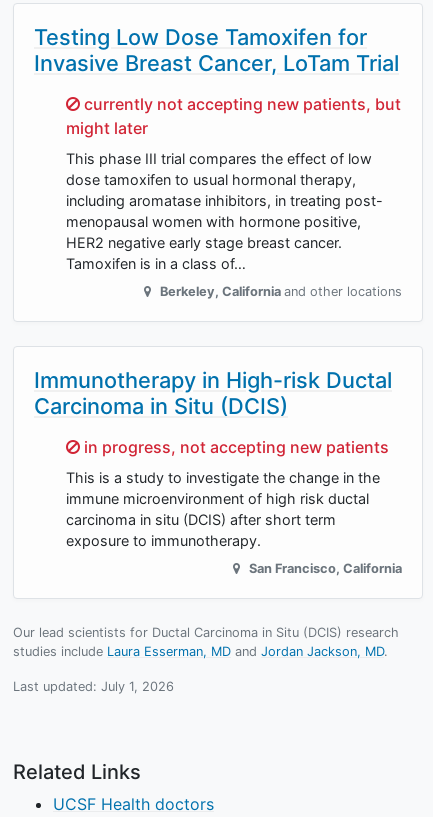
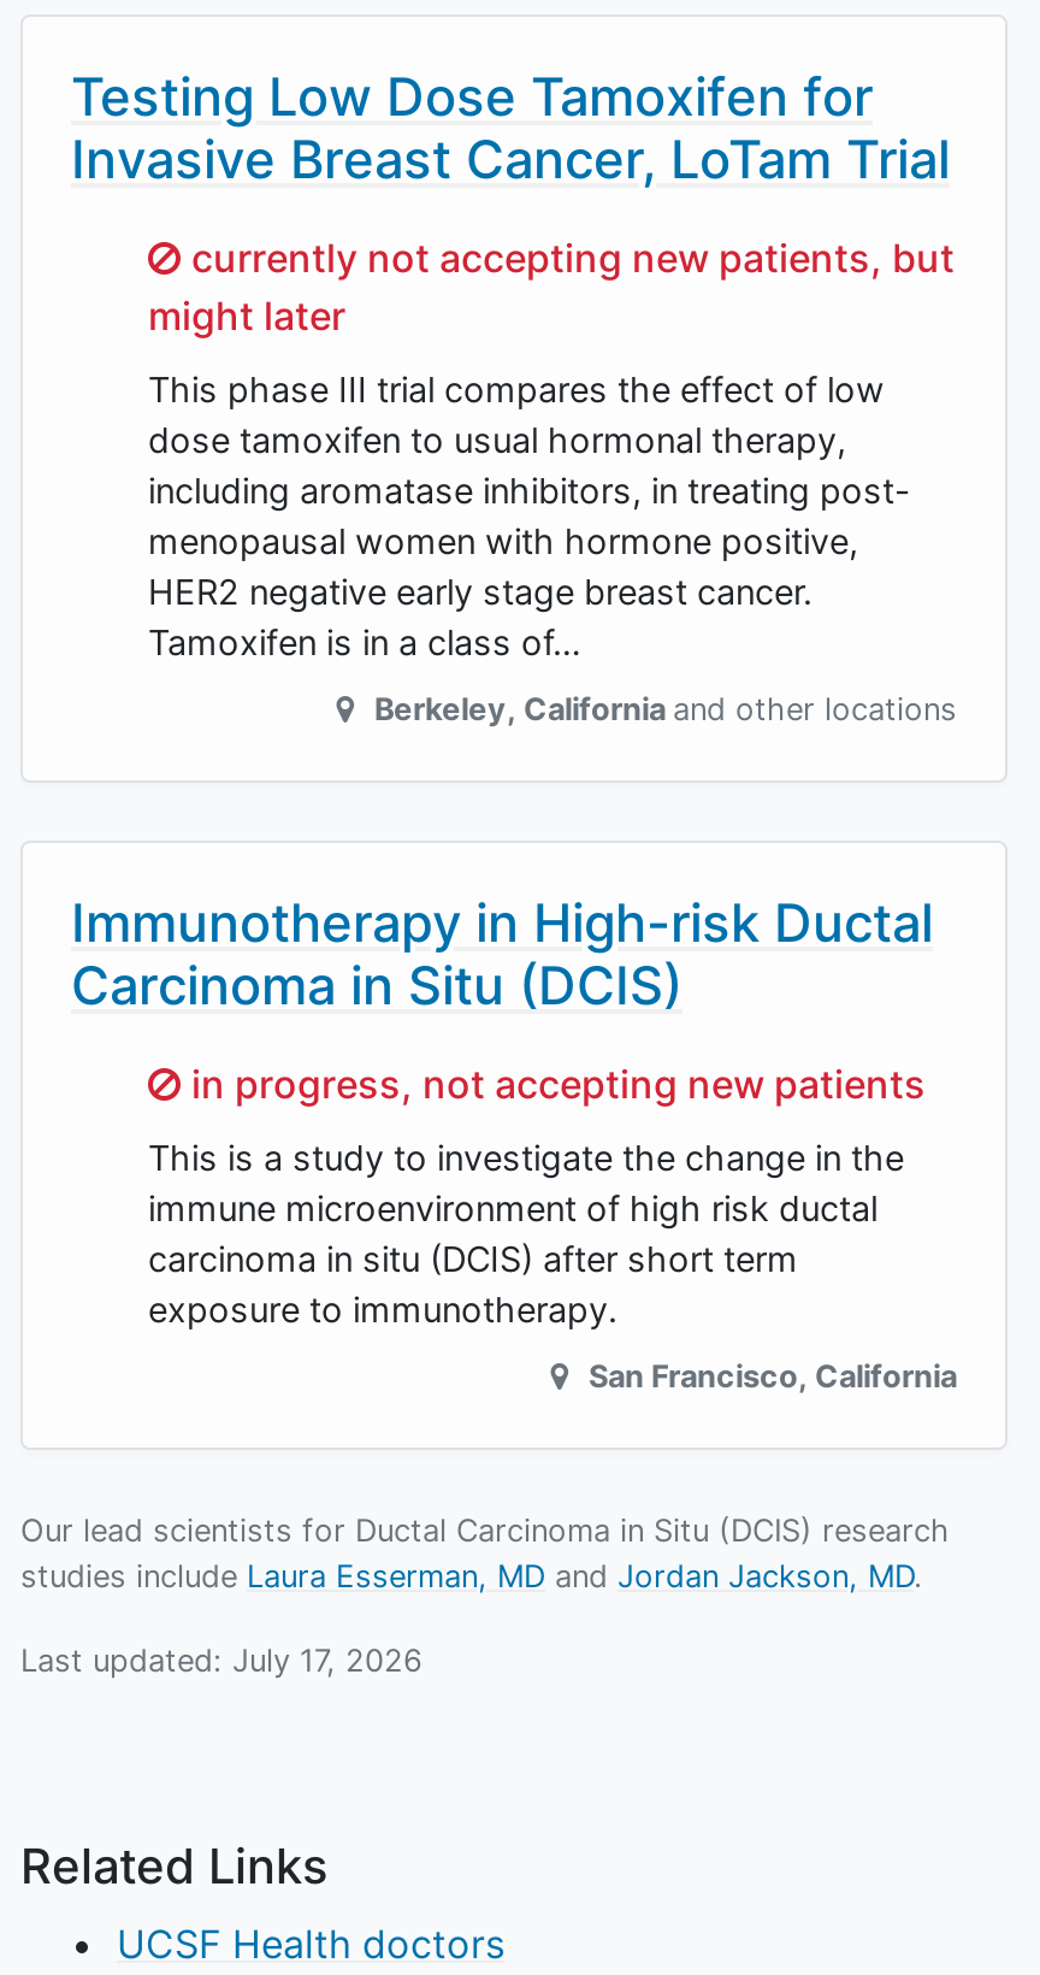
- Last updated: July 1, 2026
+ Last updated: July 17, 2026
